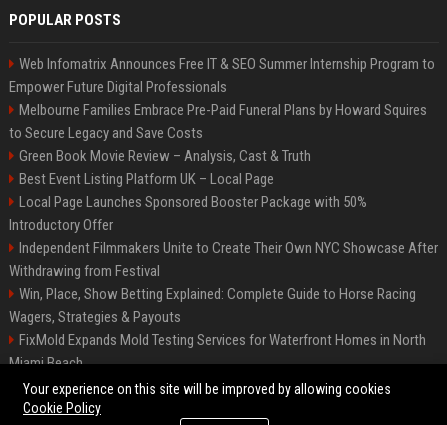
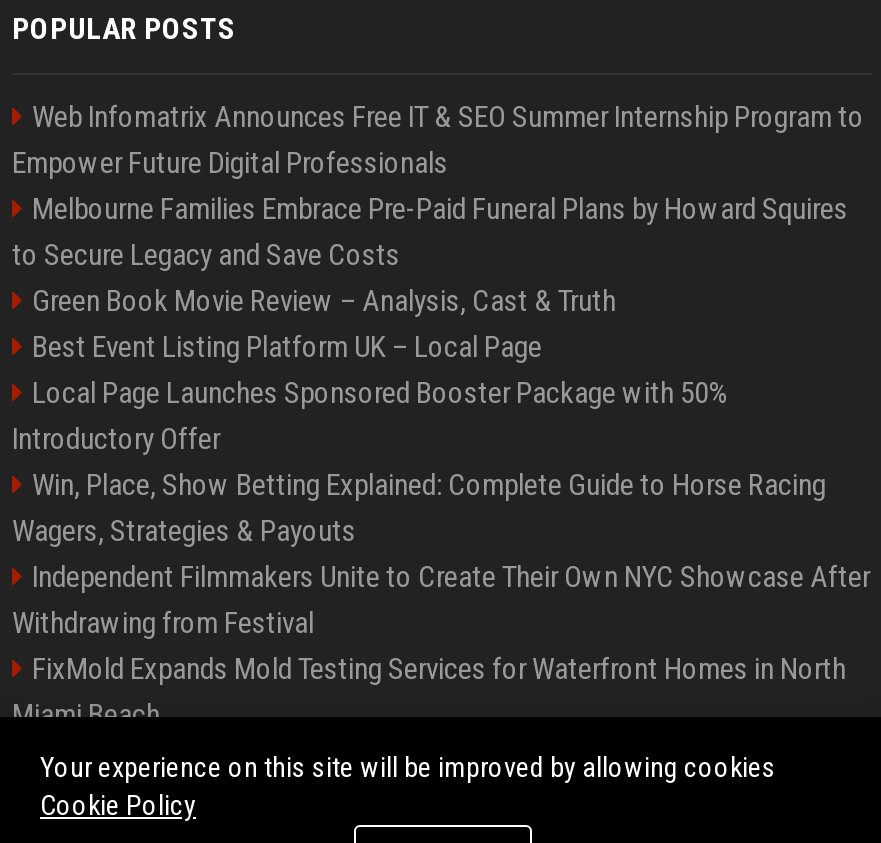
moved down: Independent Filmmakers Unite to Create Their Own NYC Showcase After | Withdrawing from Festival

moved up: Win, Place, Show Betting Explained: Complete Guide to Horse Racing | Wagers, Strategies & Payouts
